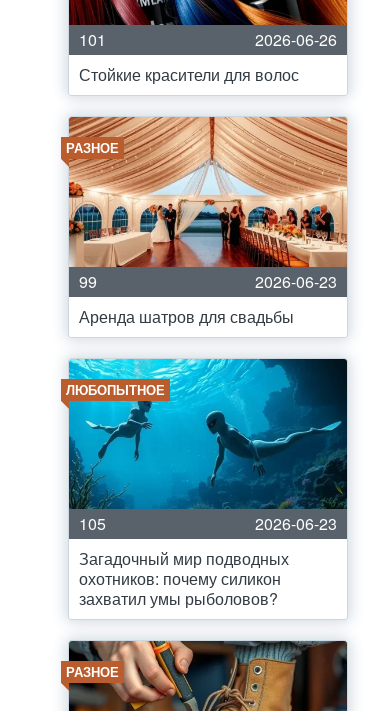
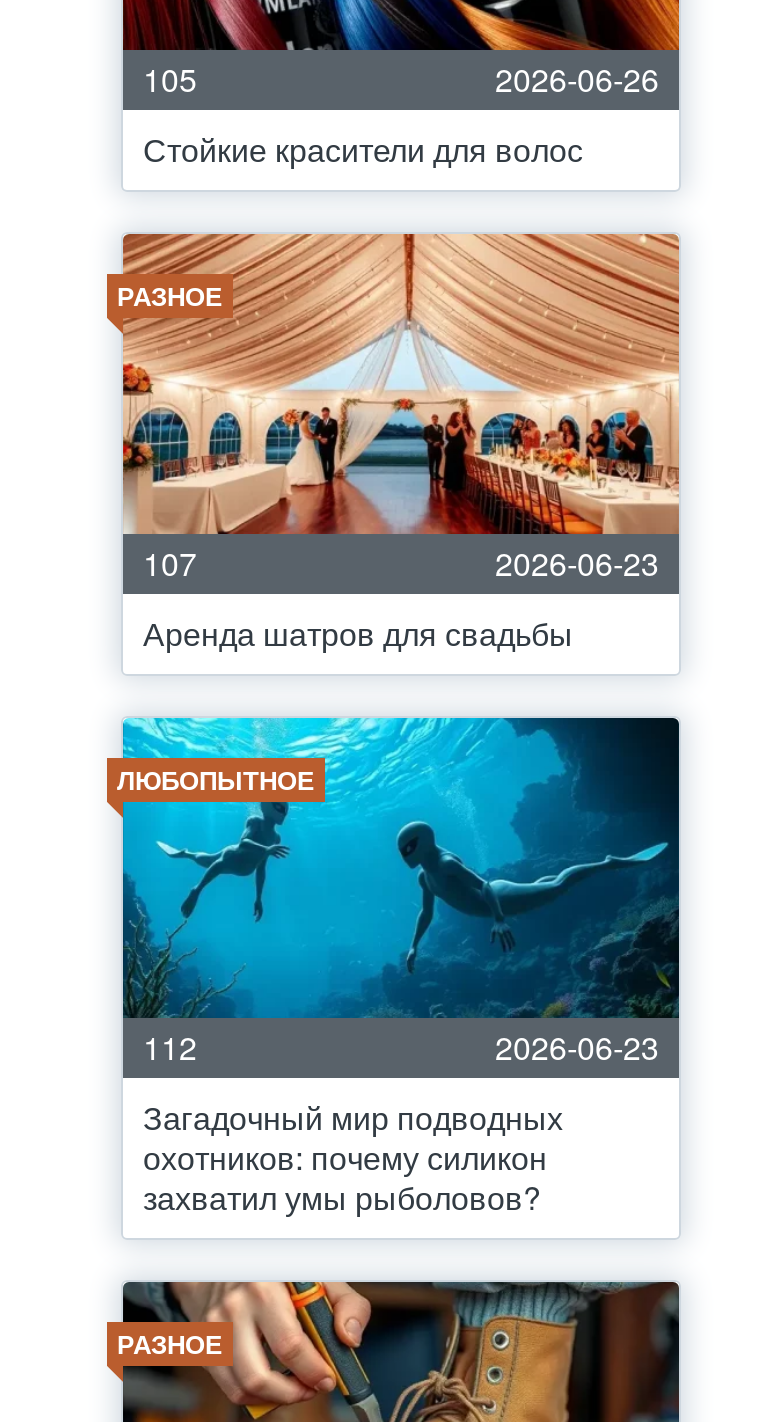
- 101
+ 105

- 99
+ 107

- 105
+ 112
